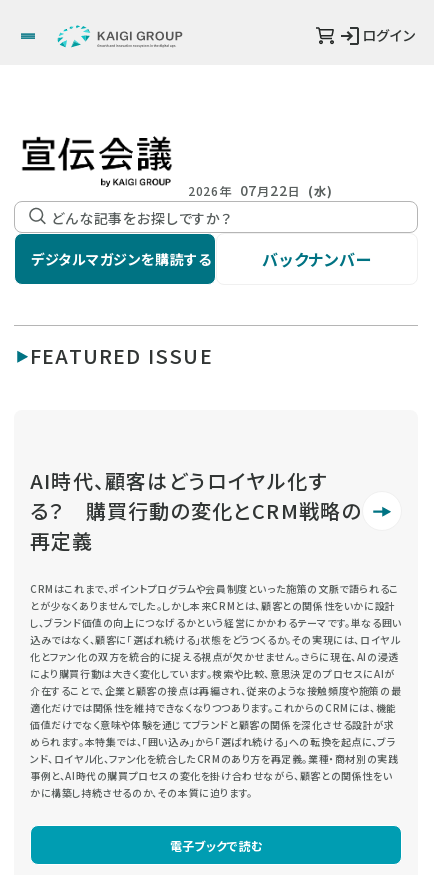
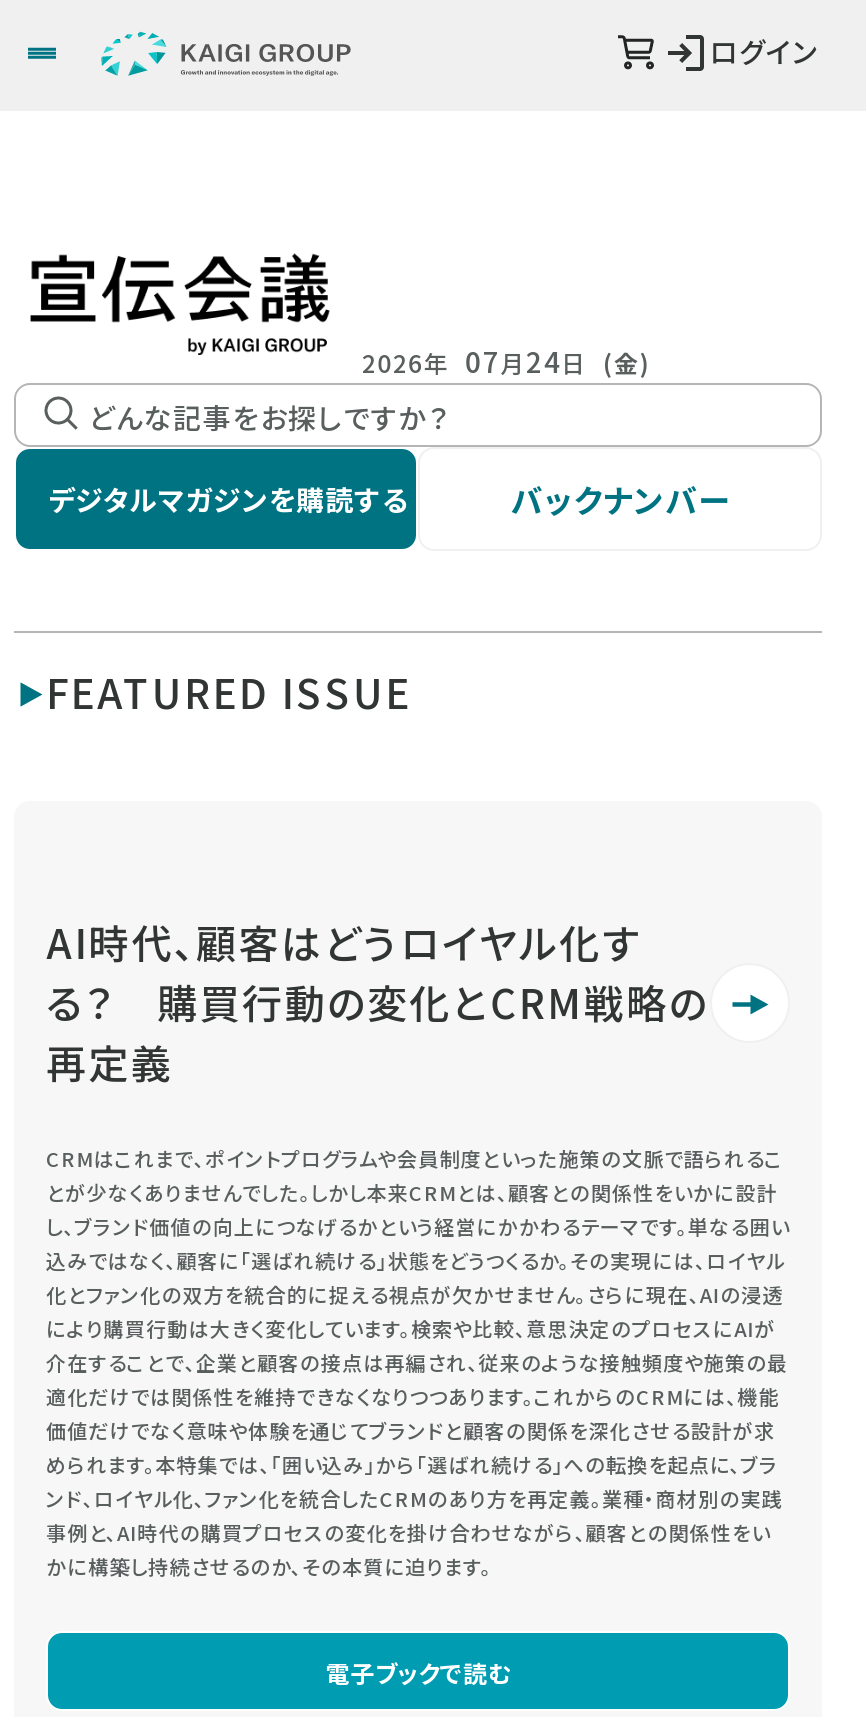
- 2026年 07月22日 (水)
+ 2026年 07月24日 (金)
